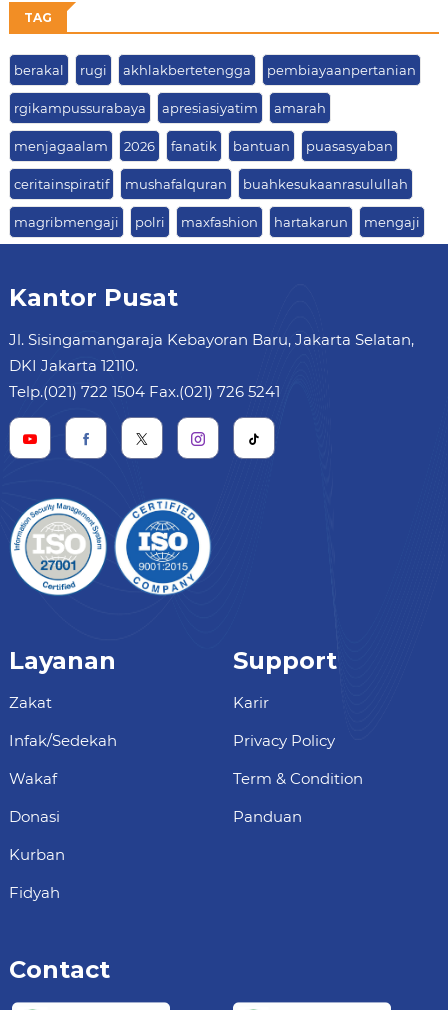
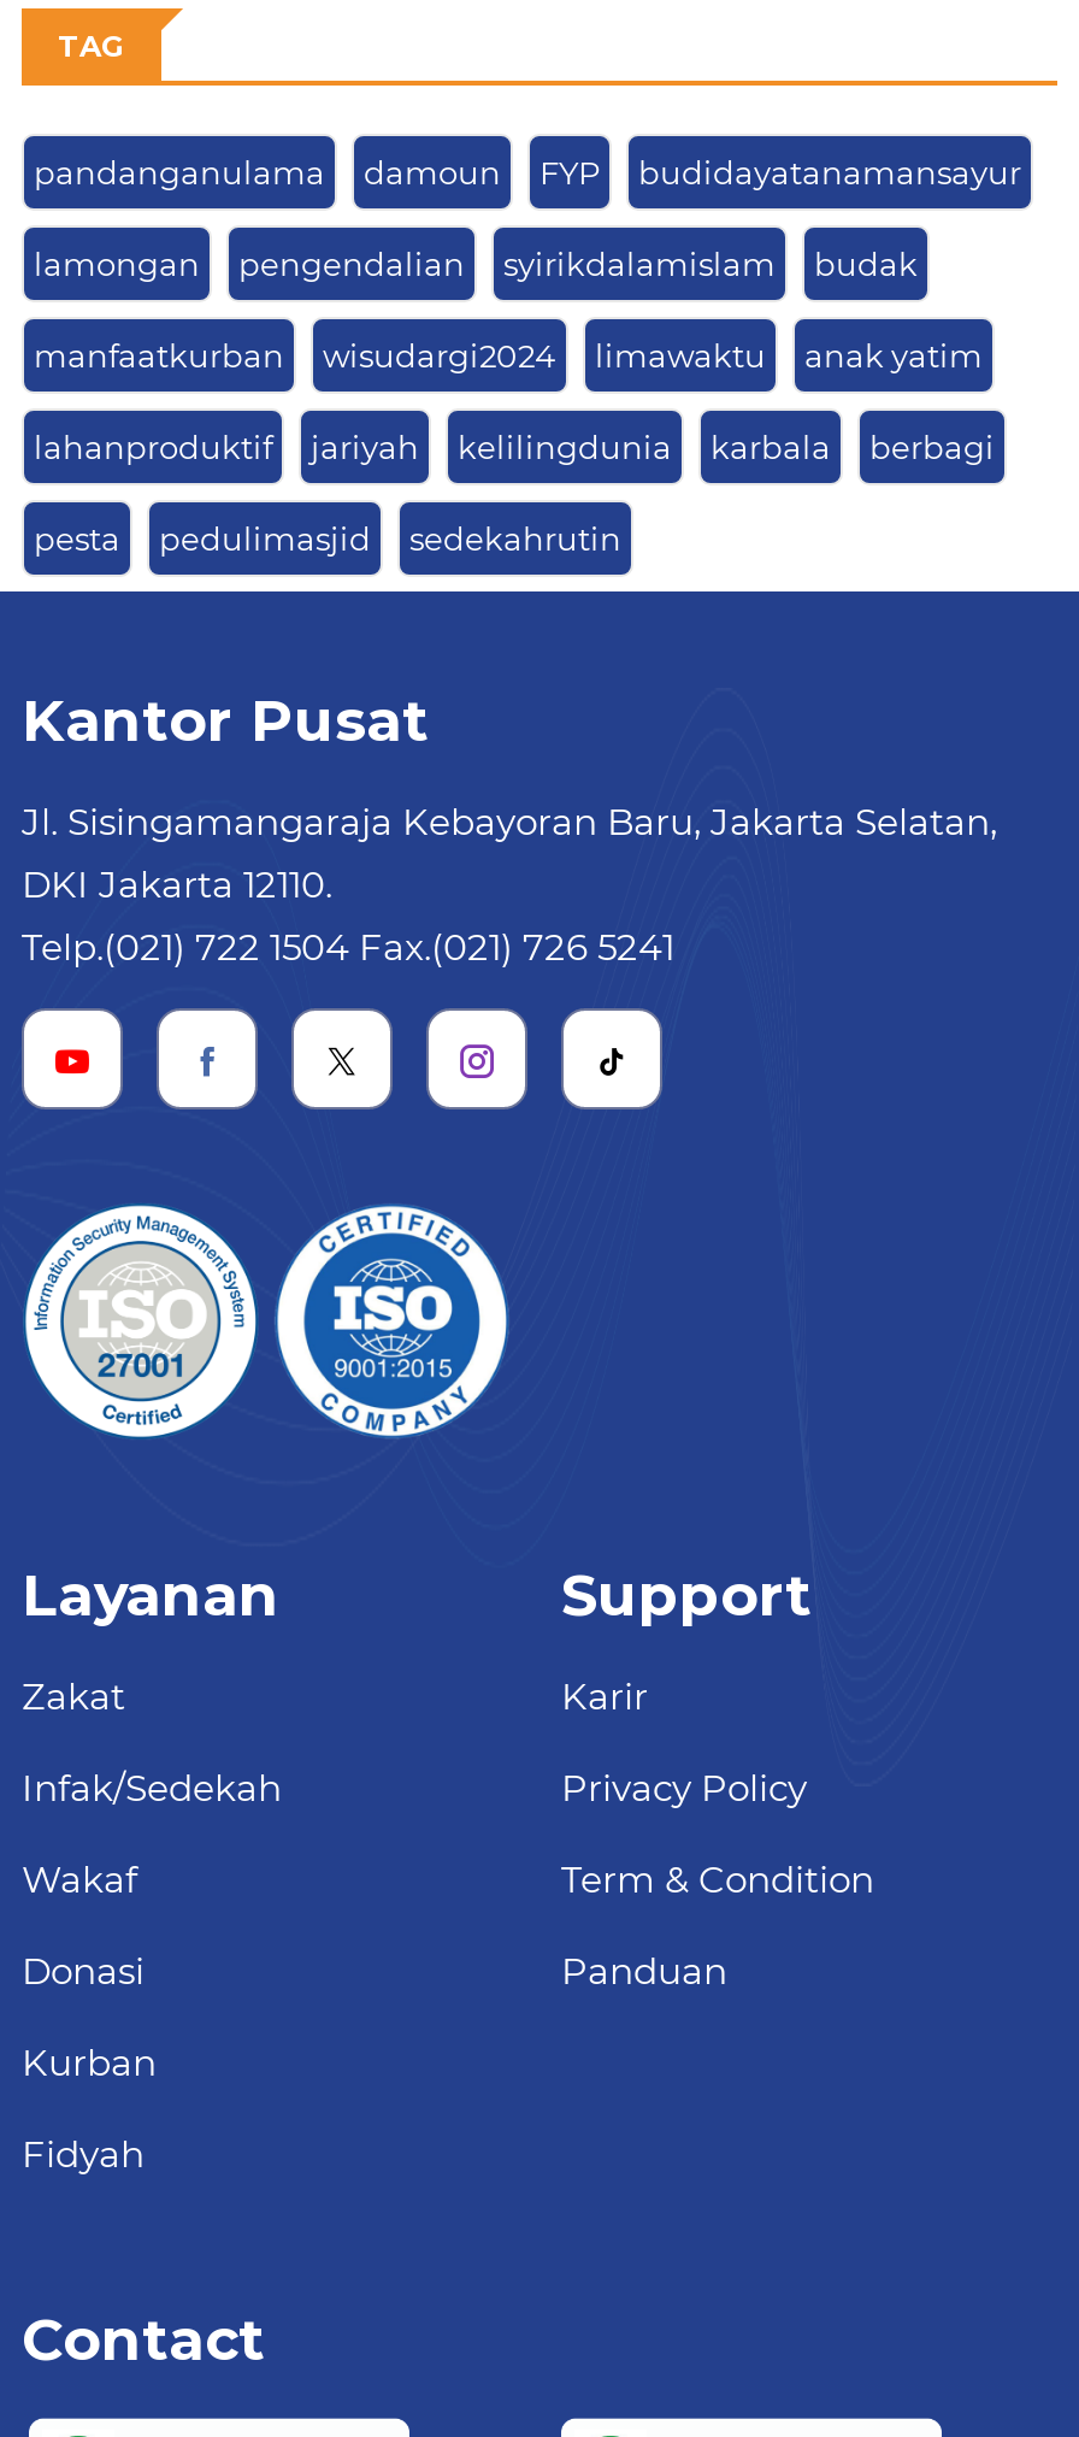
- berakal
- rugi
- akhlakbertetengga
- pembiayaanpertanian
+ pandanganulama
+ damoun
+ FYP
+ budidayatanamansayur

- rgikampussurabaya
- apresiasiyatim
- amarah
+ lamongan
+ pengendalian
+ syirikdalamislam
+ budak

- menjagaalam
- 2026
- fanatik
- bantuan
- puasasyaban
+ manfaatkurban
+ wisudargi2024
+ limawaktu
+ anak yatim

- ceritainspiratif
- mushafalquran
- buahkesukaanrasulullah
+ lahanproduktif
+ jariyah
+ kelilingdunia
+ karbala
+ berbagi

- magribmengaji
- polri
- maxfashion
- hartakarun
- mengaji
+ pesta
+ pedulimasjid
+ sedekahrutin
